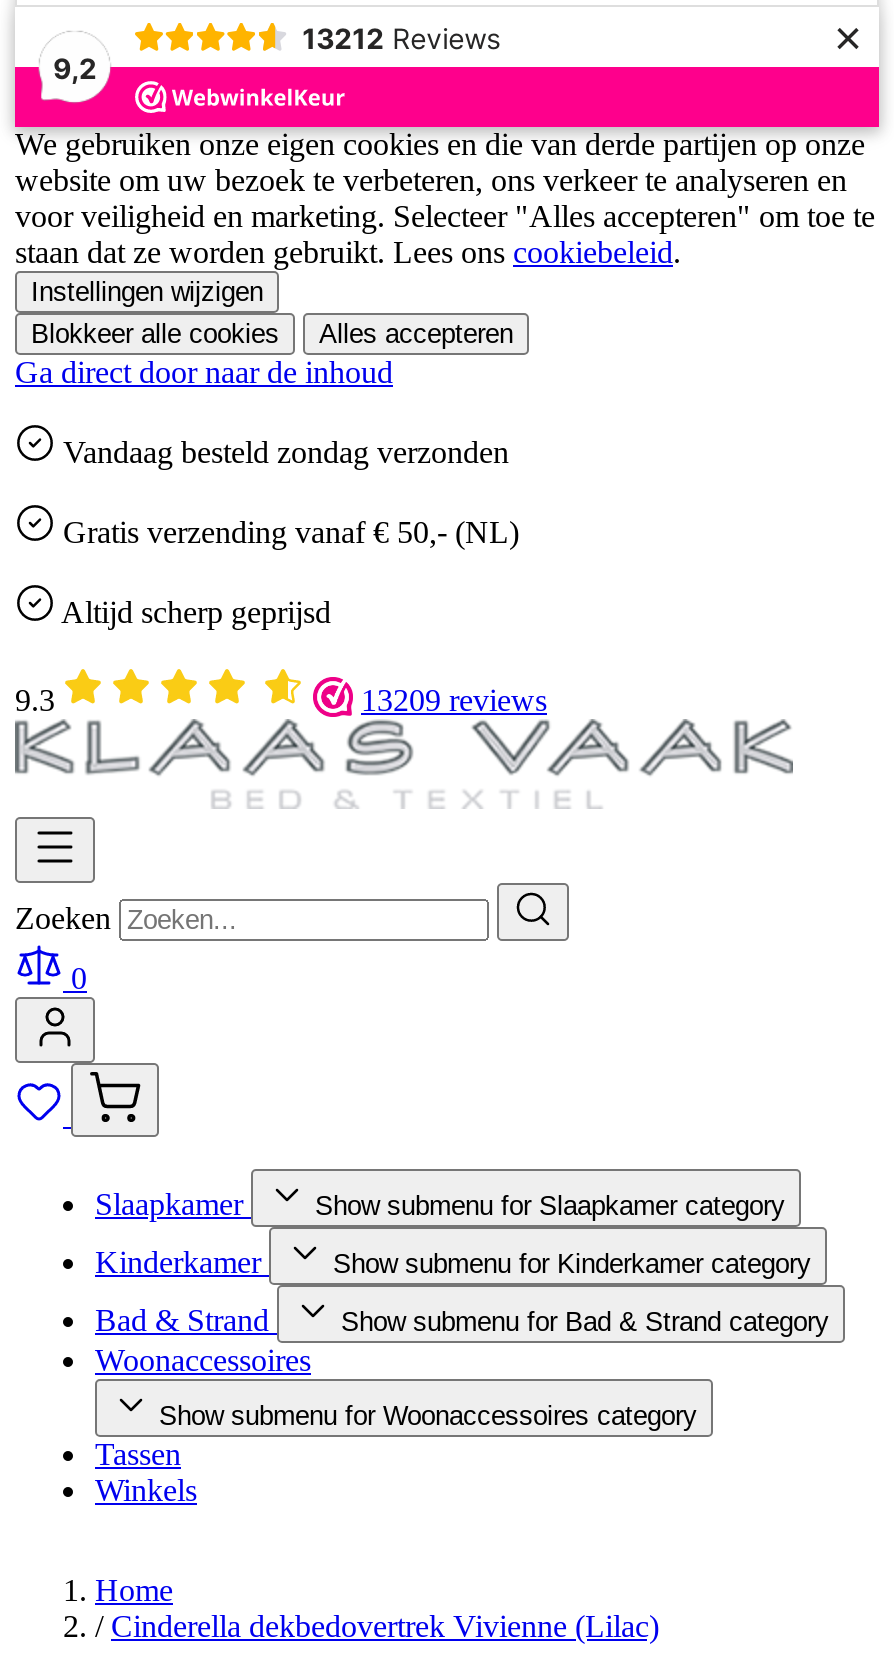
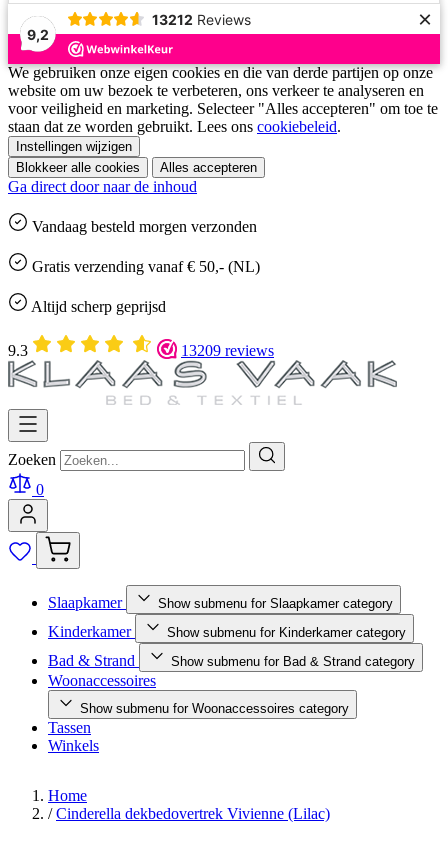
- Vandaag besteld zondag verzonden
+ Vandaag besteld morgen verzonden
